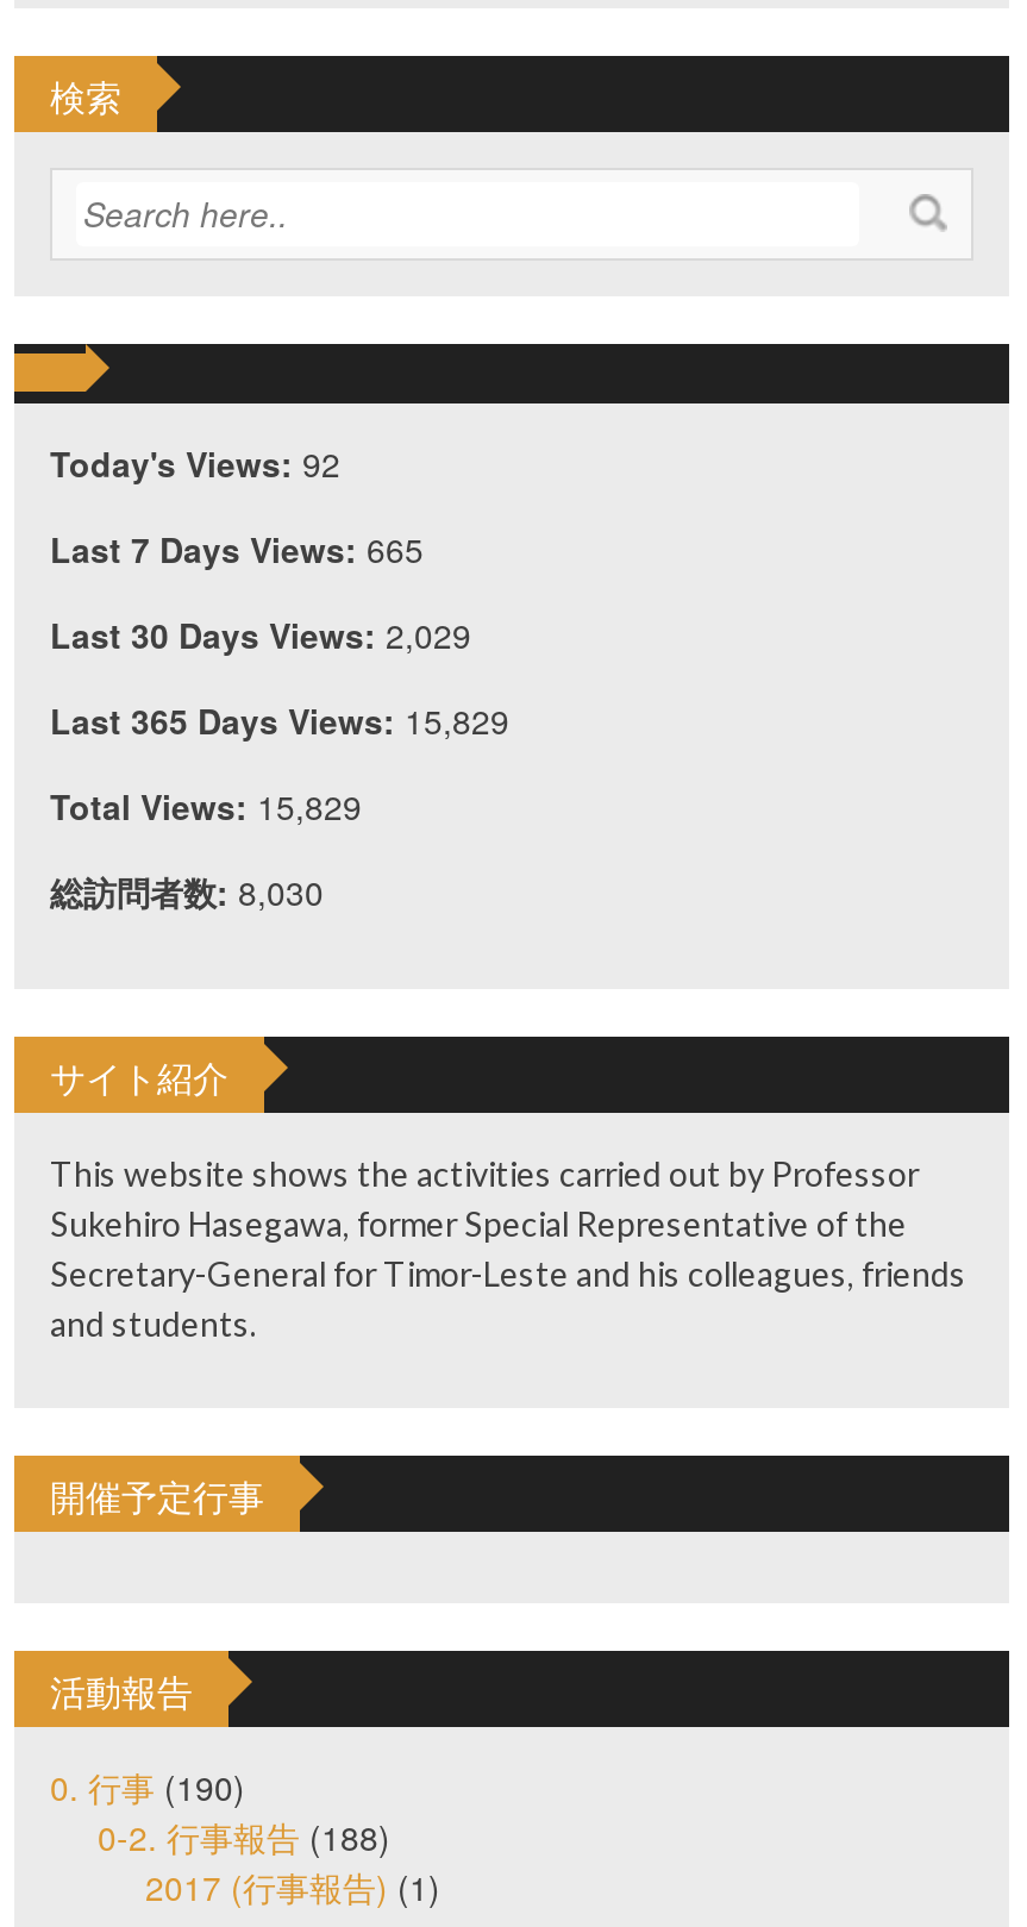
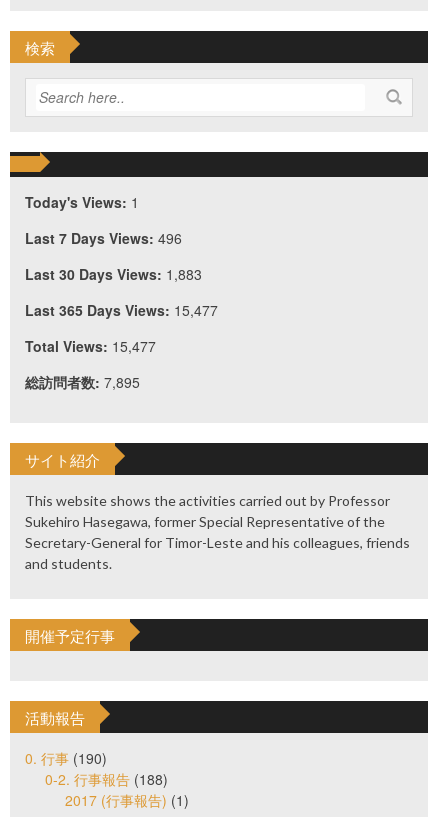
- Today's Views: 92
+ Today's Views: 1

- Last 7 Days Views: 665
+ Last 7 Days Views: 496

- Last 30 Days Views: 2,029
+ Last 30 Days Views: 1,883

- Last 365 Days Views: 15,829
+ Last 365 Days Views: 15,477

- Total Views: 15,829
+ Total Views: 15,477

- 総訪問者数: 8,030
+ 総訪問者数: 7,895
